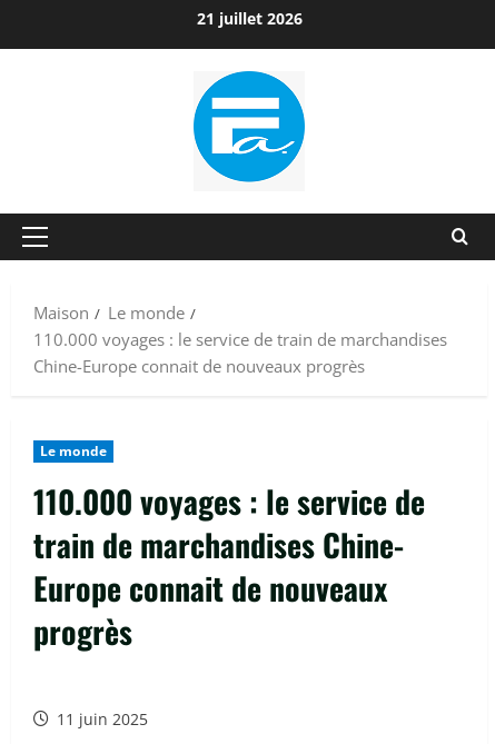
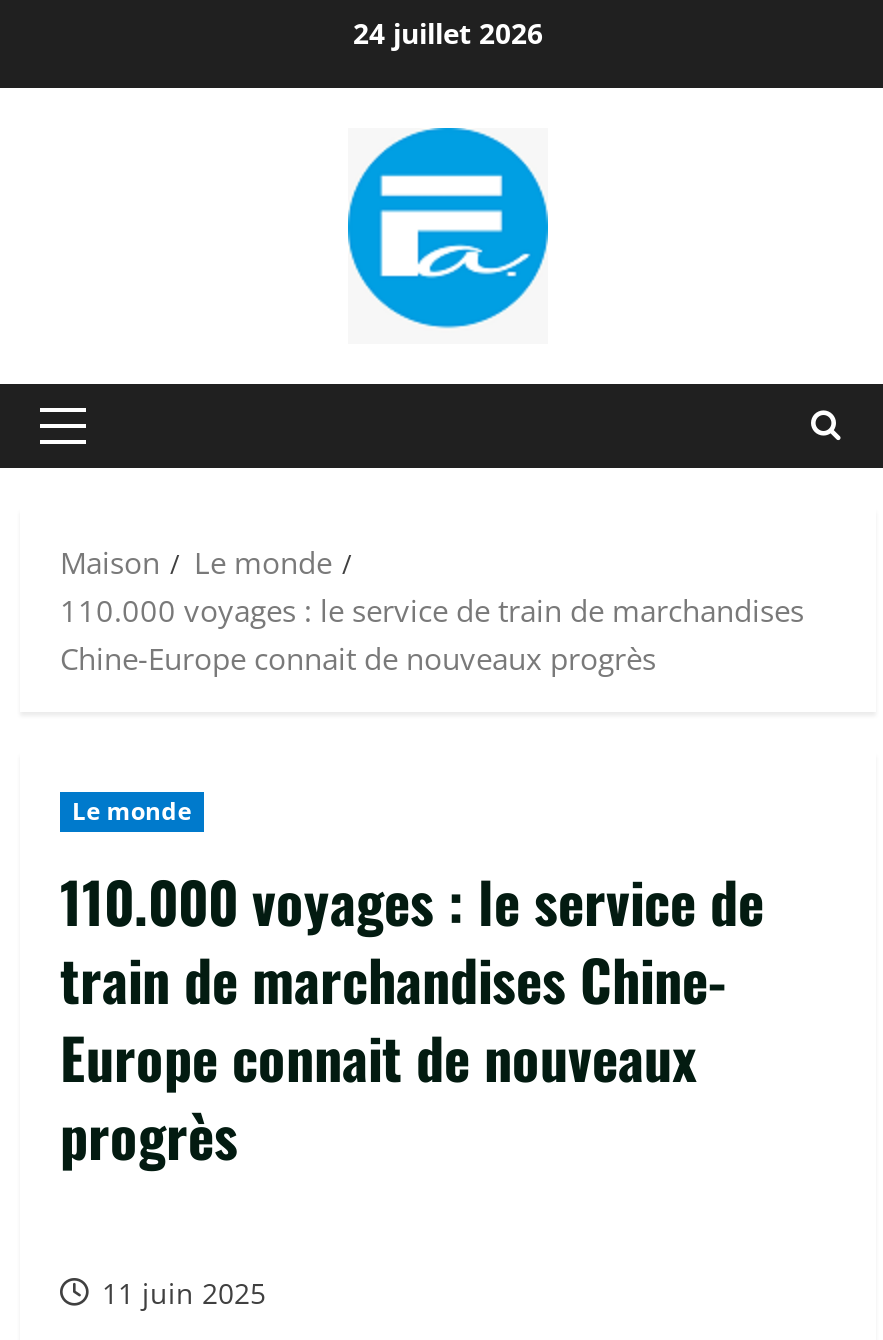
- 21 juillet 2026
+ 24 juillet 2026
